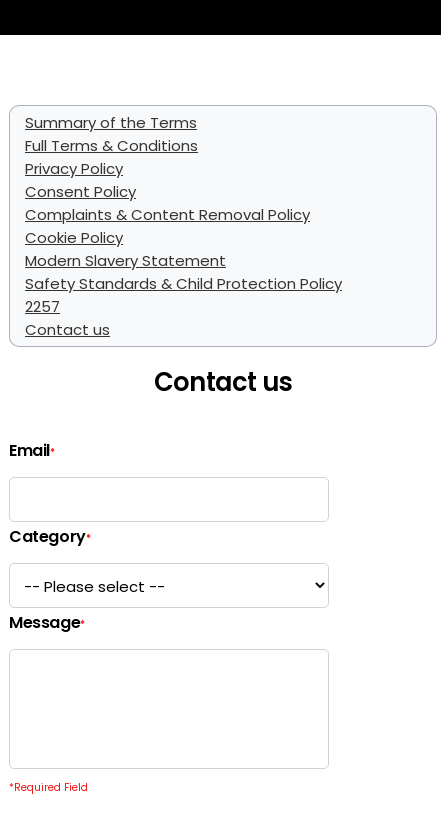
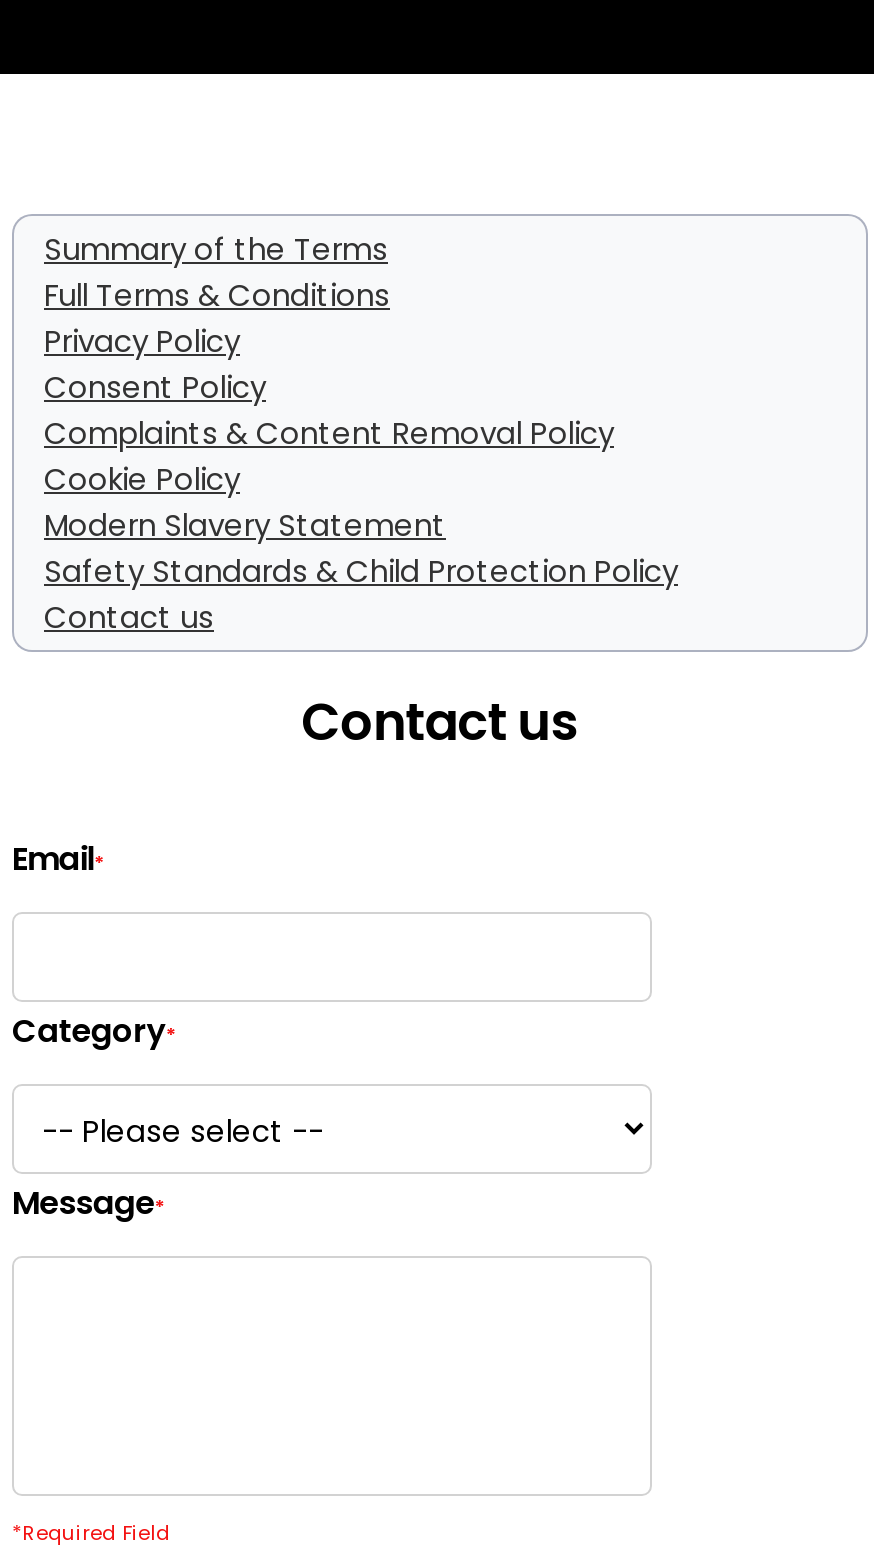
- 2257
